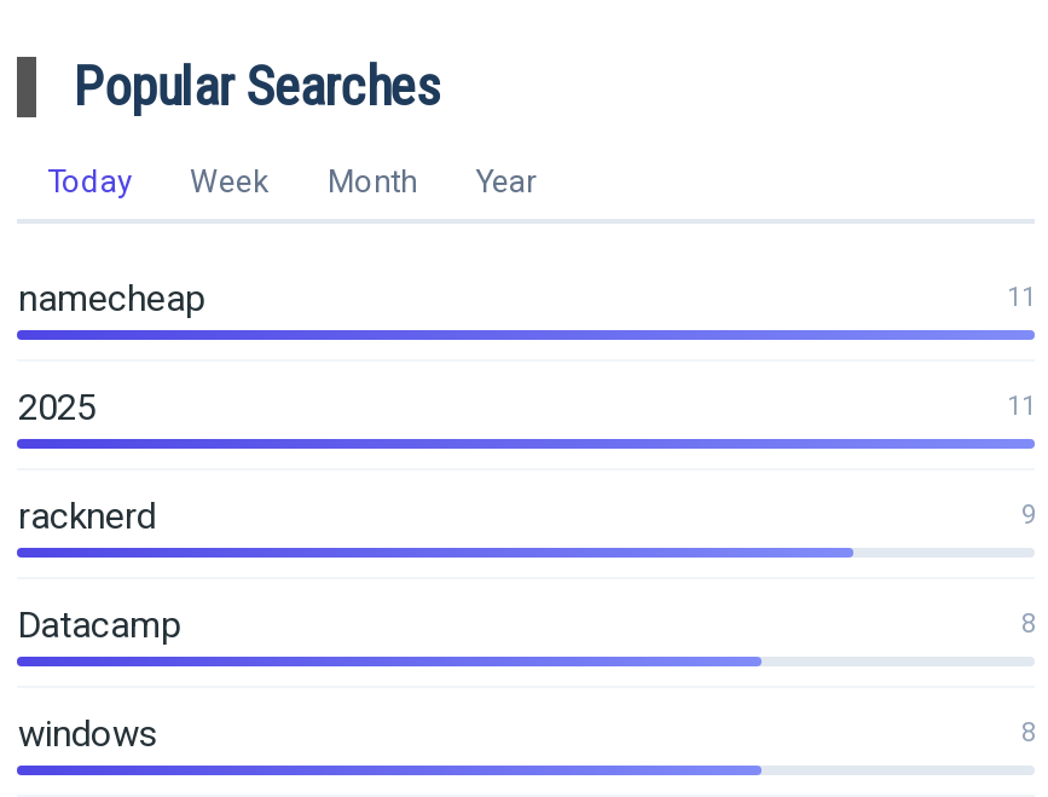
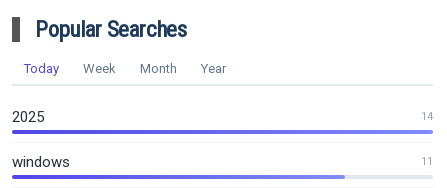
- namecheap
- 11

- 11
- racknerd
- 9
- Datacamp
- 8
+ 14

- 8
+ 11
